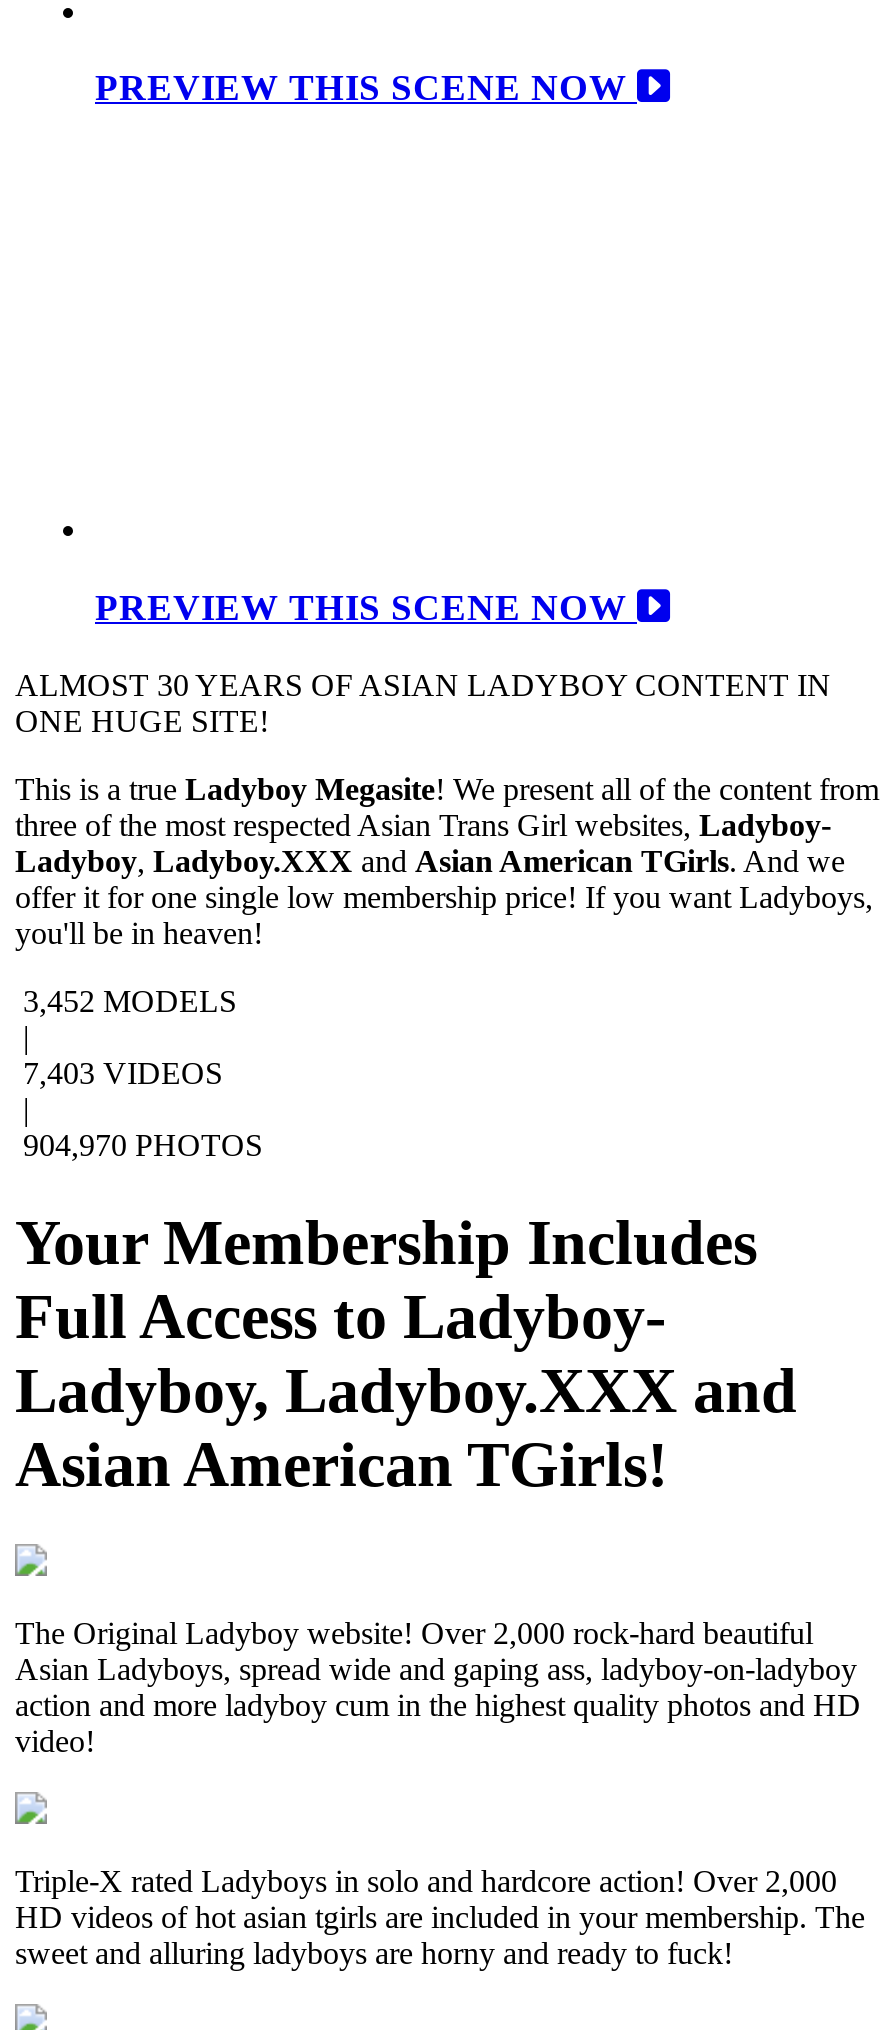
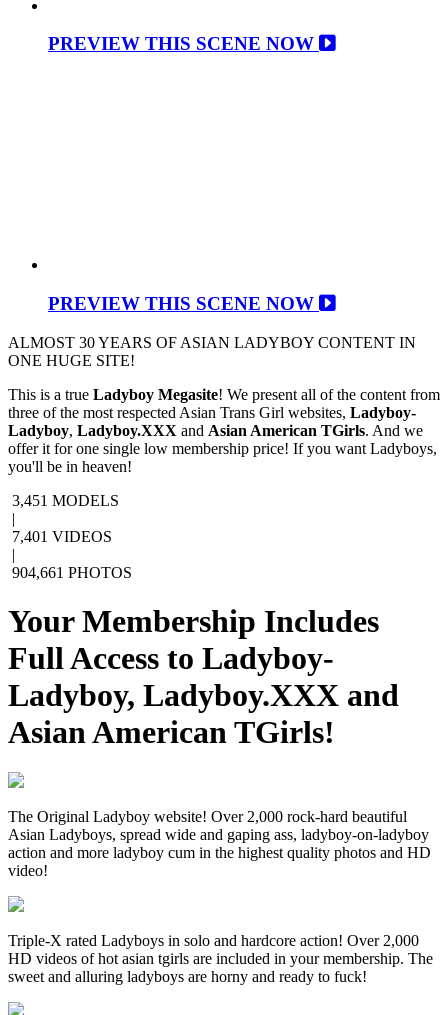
- 3,452 MODELS
+ 3,451 MODELS

- 7,403 VIDEOS
+ 7,401 VIDEOS

- 904,970 PHOTOS
+ 904,661 PHOTOS
